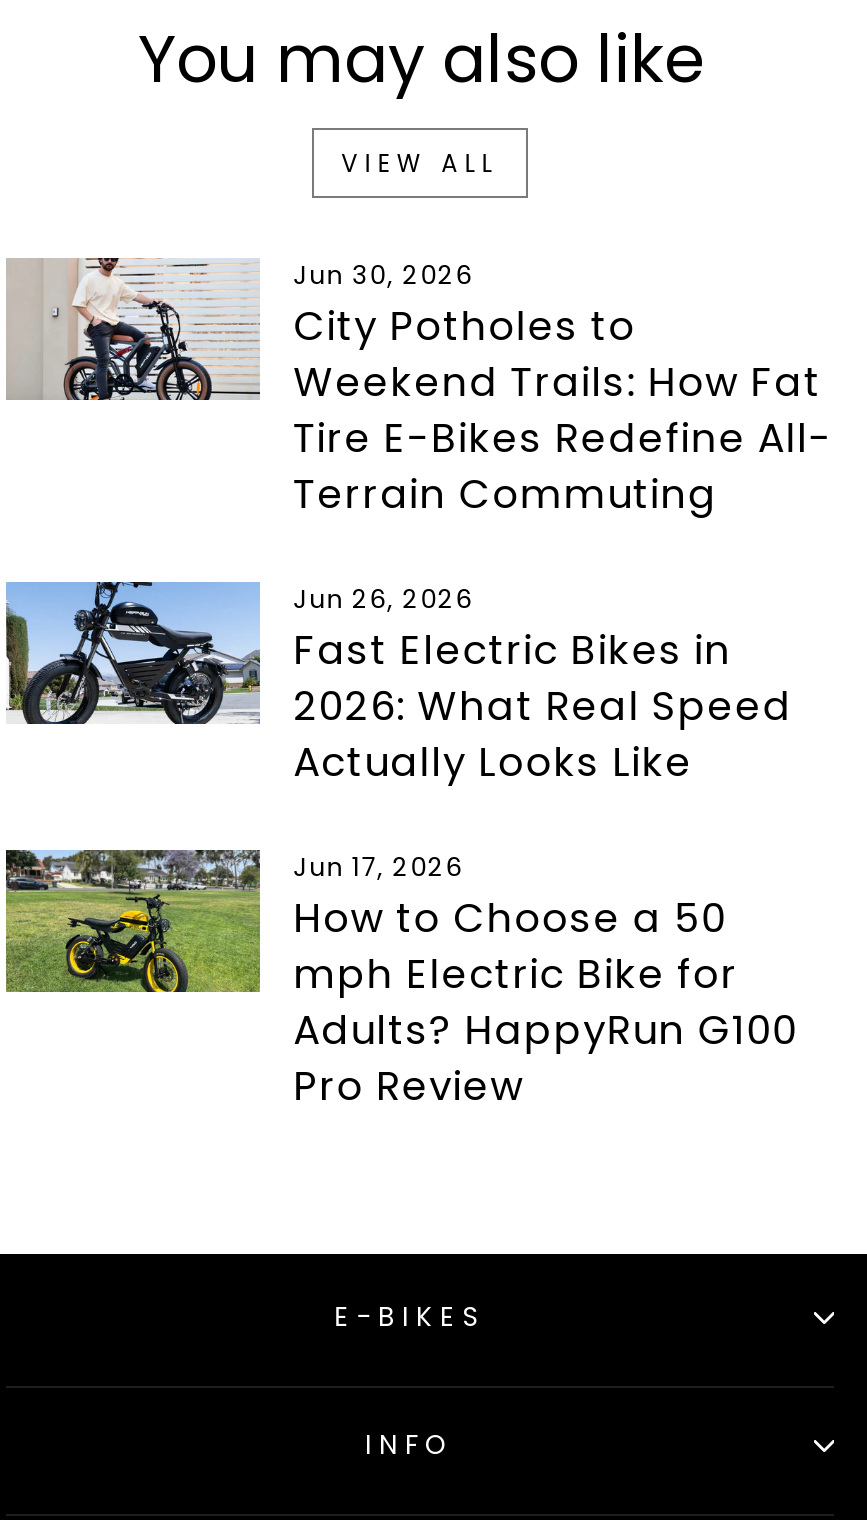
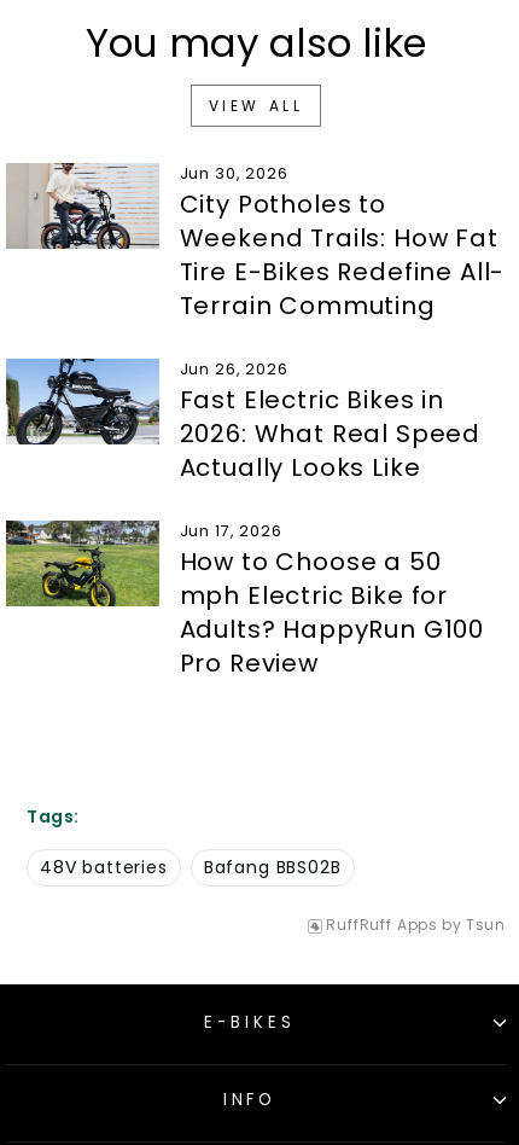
+ Tags:
+ 48V batteries
+ Bafang BBS02B
+ RuffRuff Apps by Tsun
